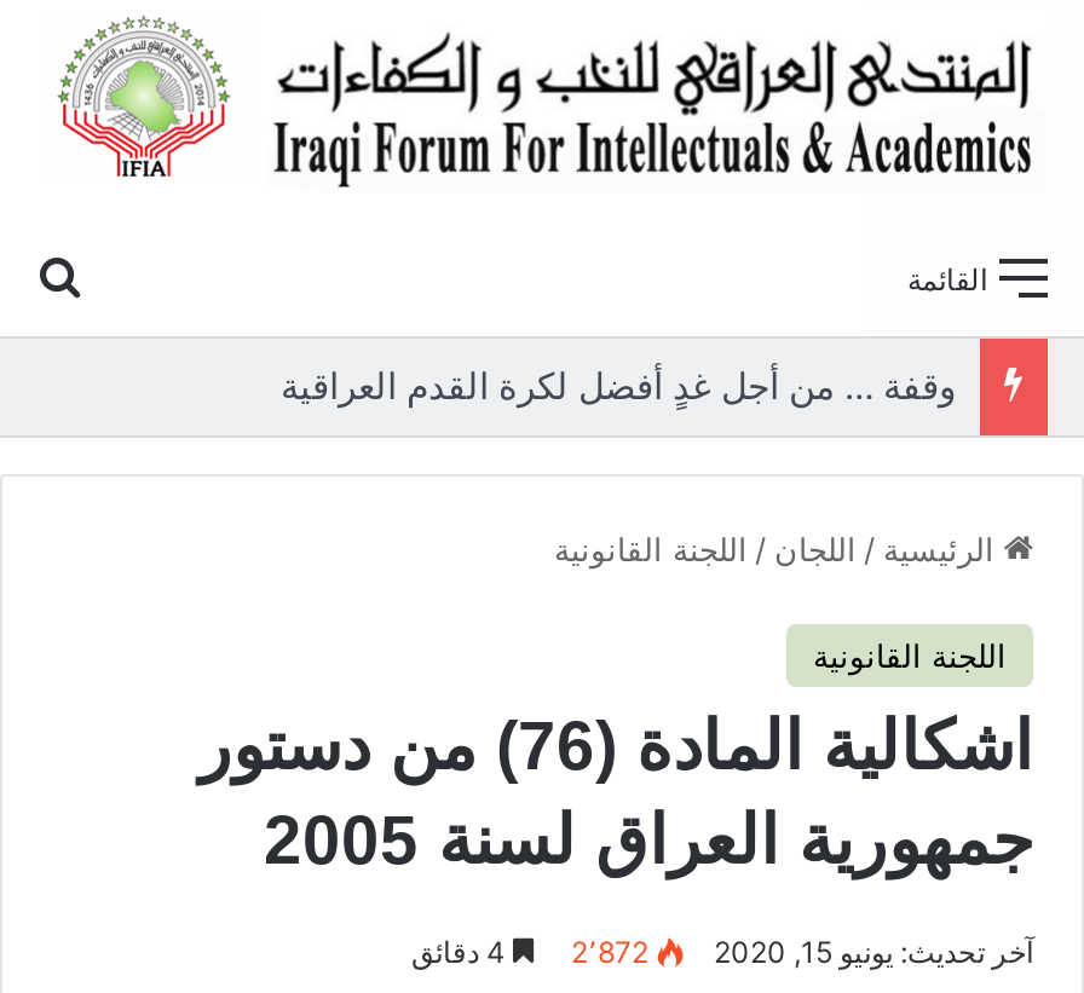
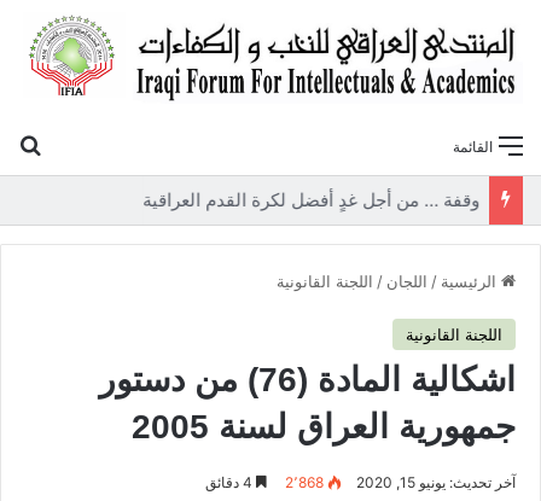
- 2٬872
+ 2٬868
